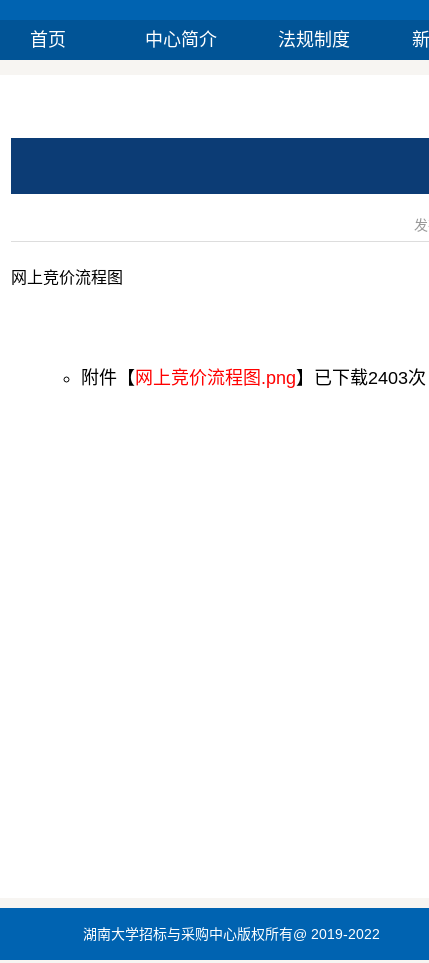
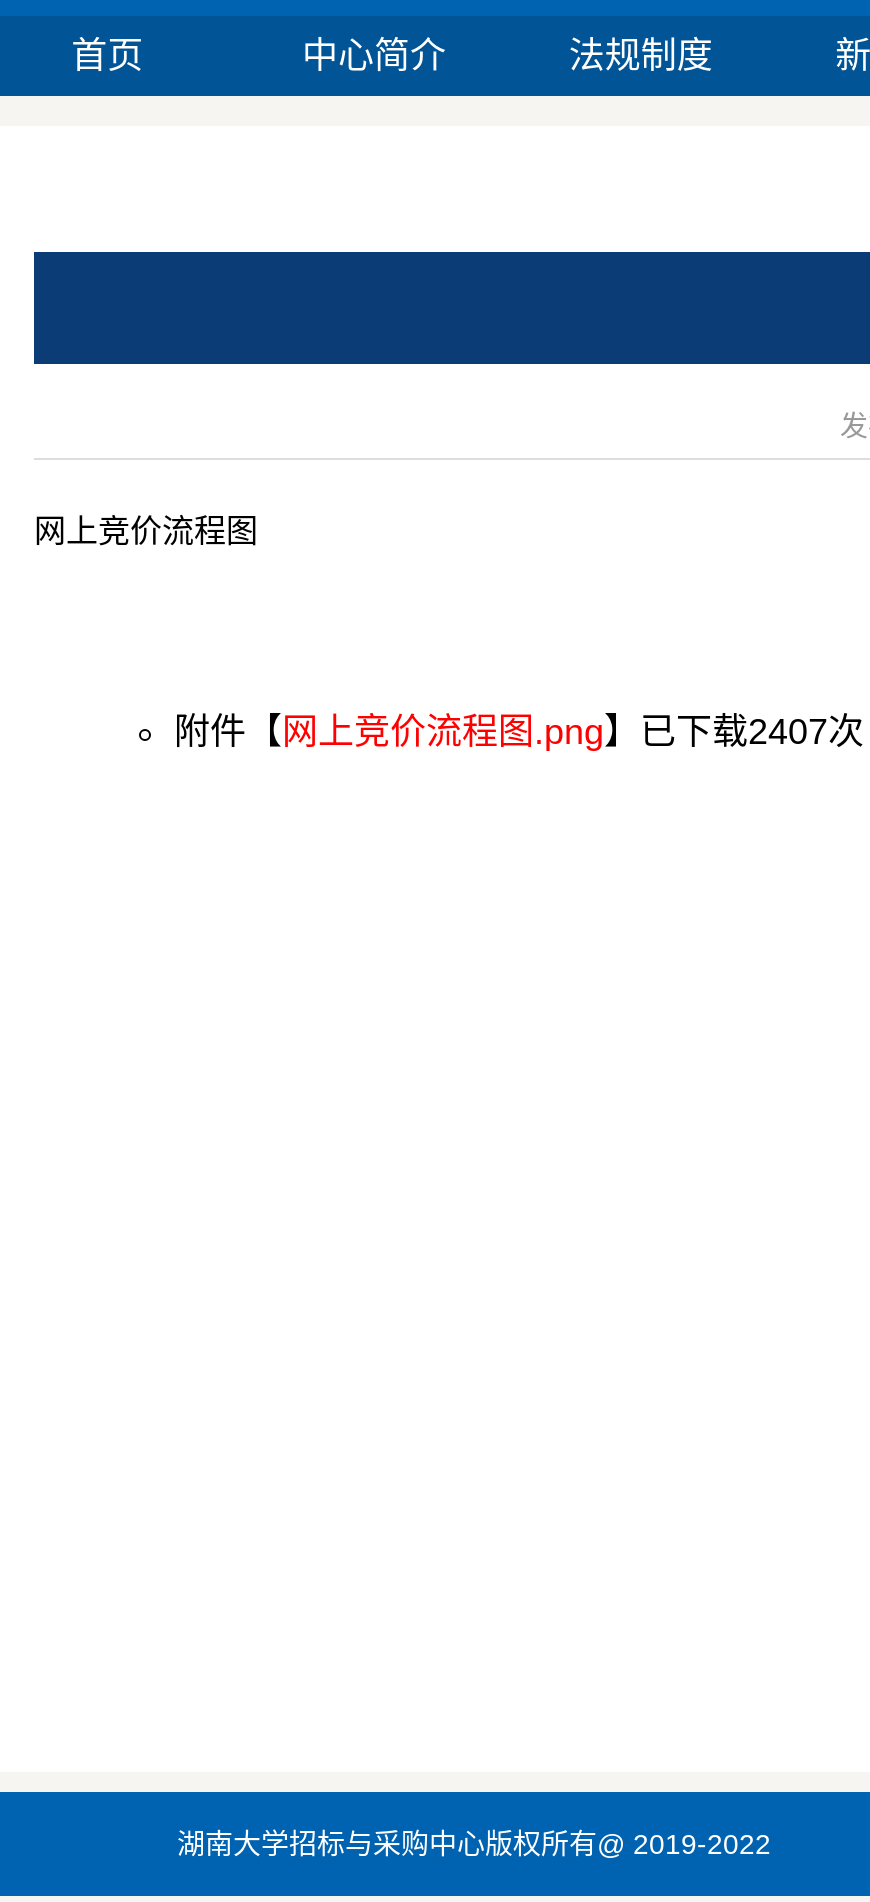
- 附件【网上竞价流程图.png】已下载2403次
+ 附件【网上竞价流程图.png】已下载2407次
